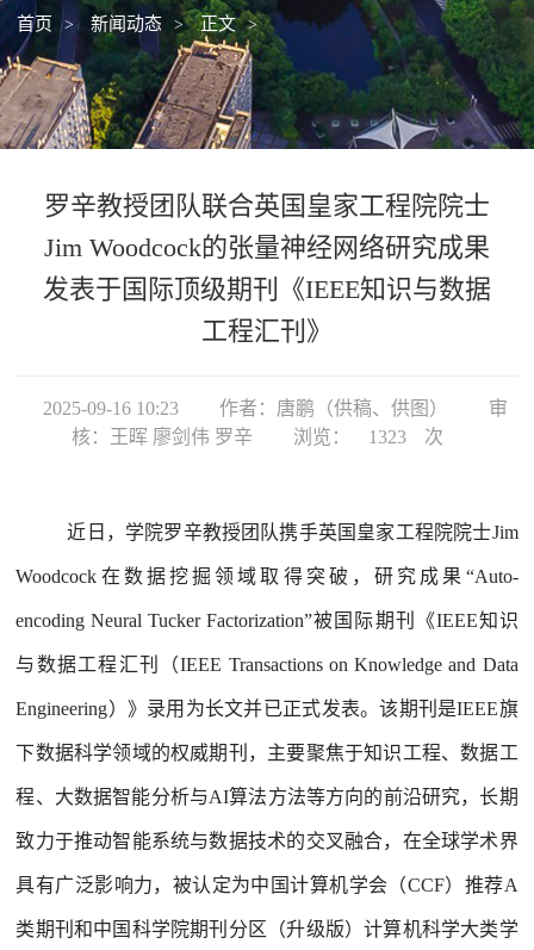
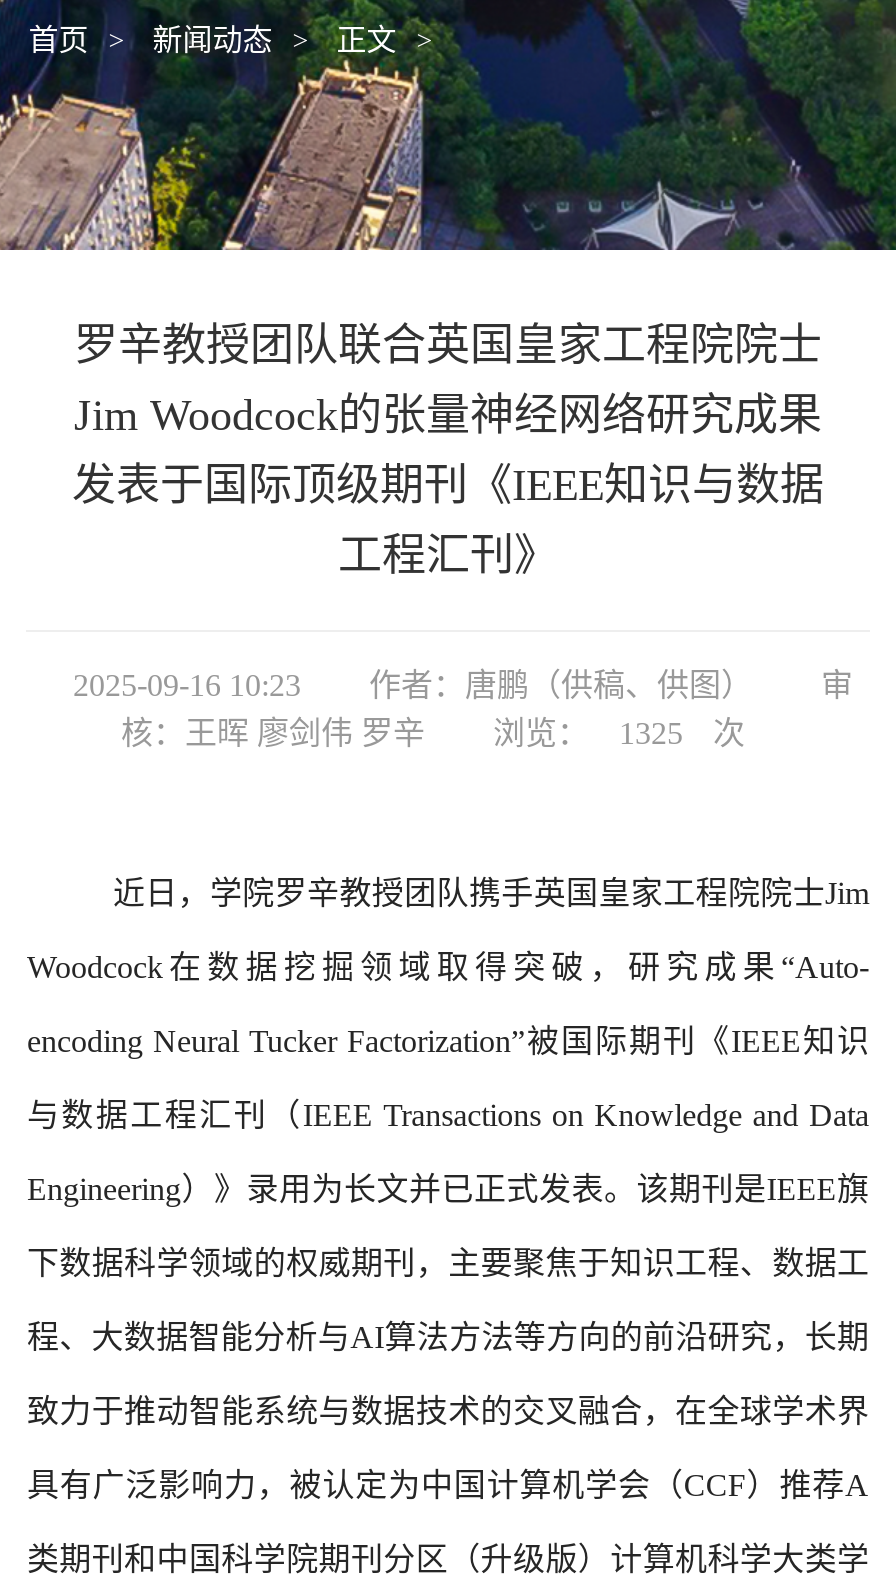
- 核：王晖 廖剑伟 罗辛 浏览： 1323 次
+ 核：王晖 廖剑伟 罗辛 浏览： 1325 次
